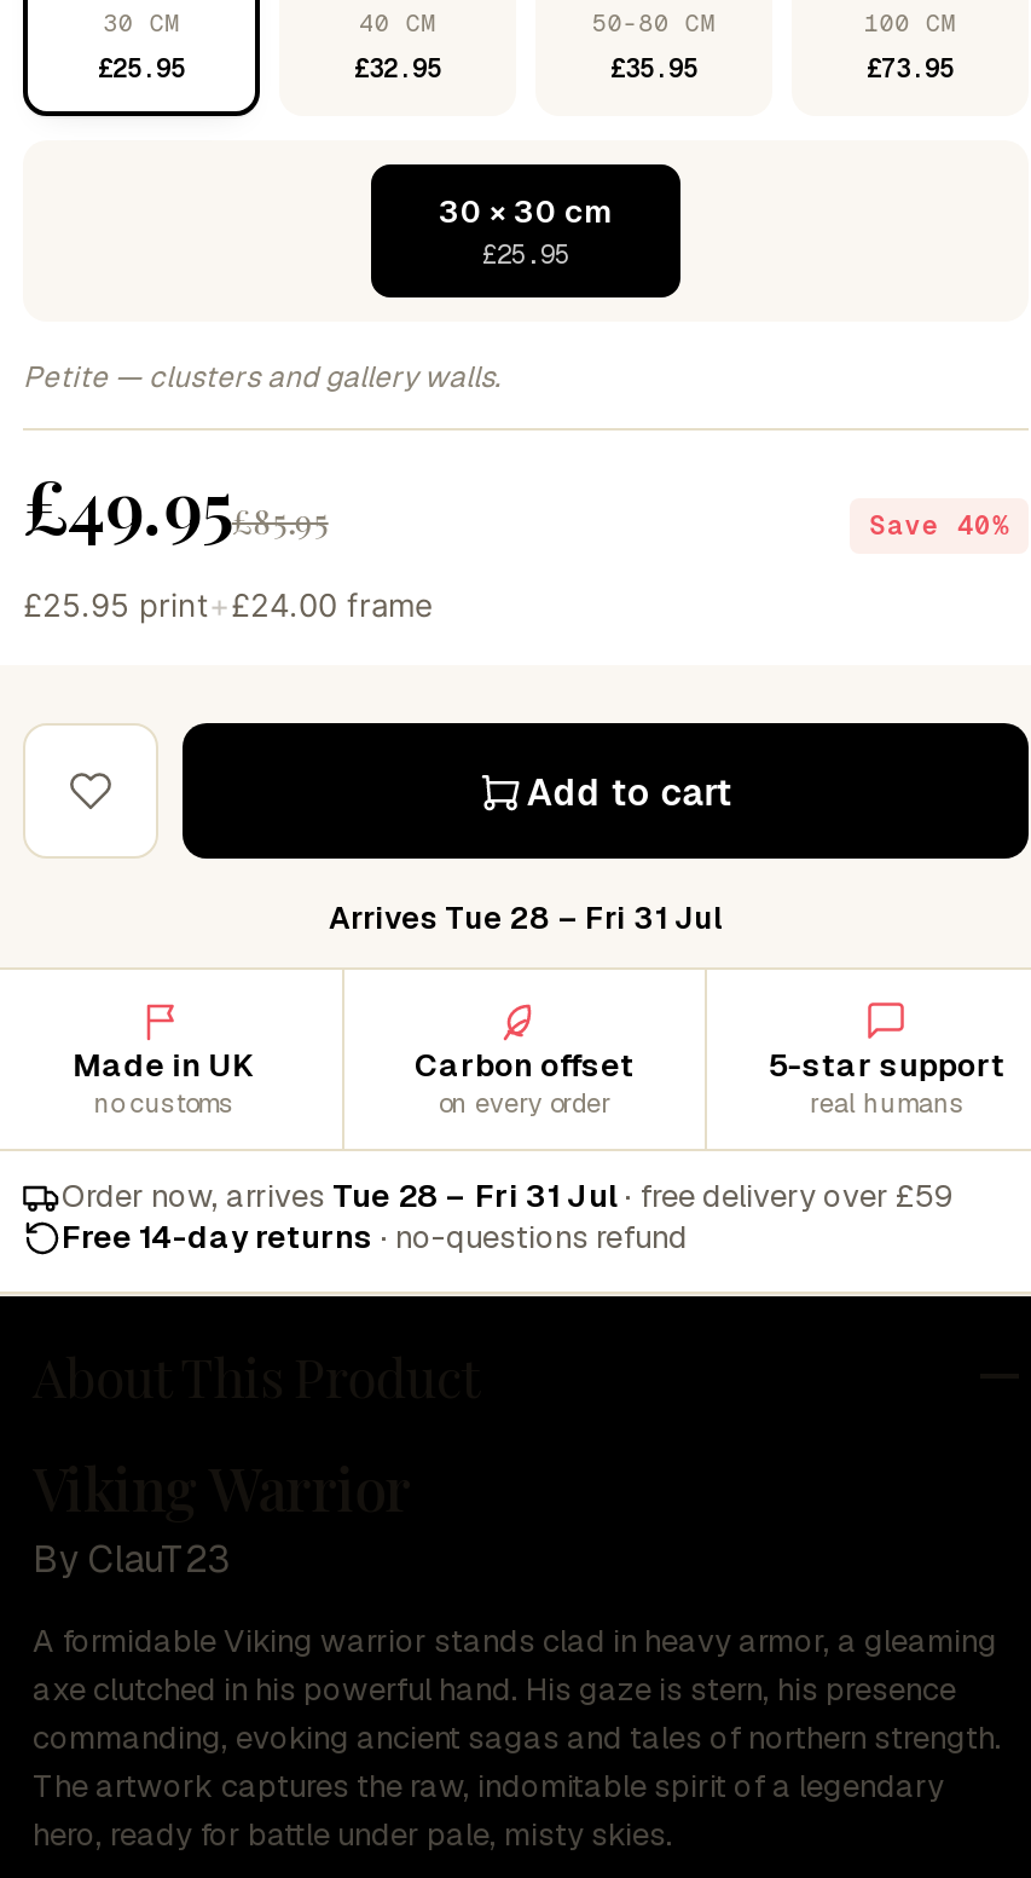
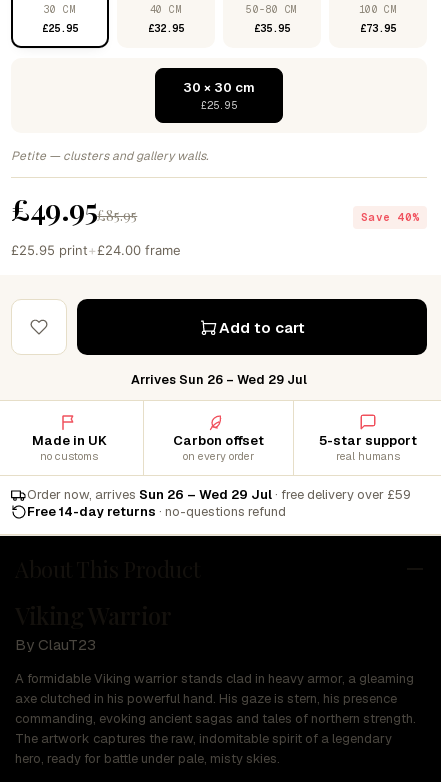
- Arrives Tue 28 – Fri 31 Jul
+ Arrives Sun 26 – Wed 29 Jul

- Order now, arrives Tue 28 – Fri 31 Jul · free delivery over £59
+ Order now, arrives Sun 26 – Wed 29 Jul · free delivery over £59
